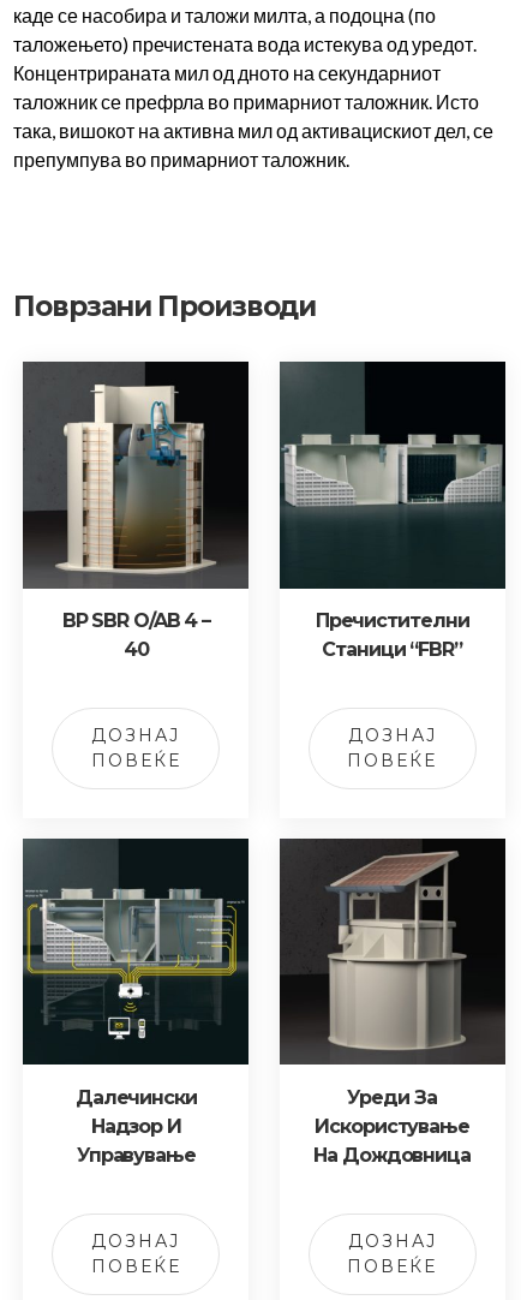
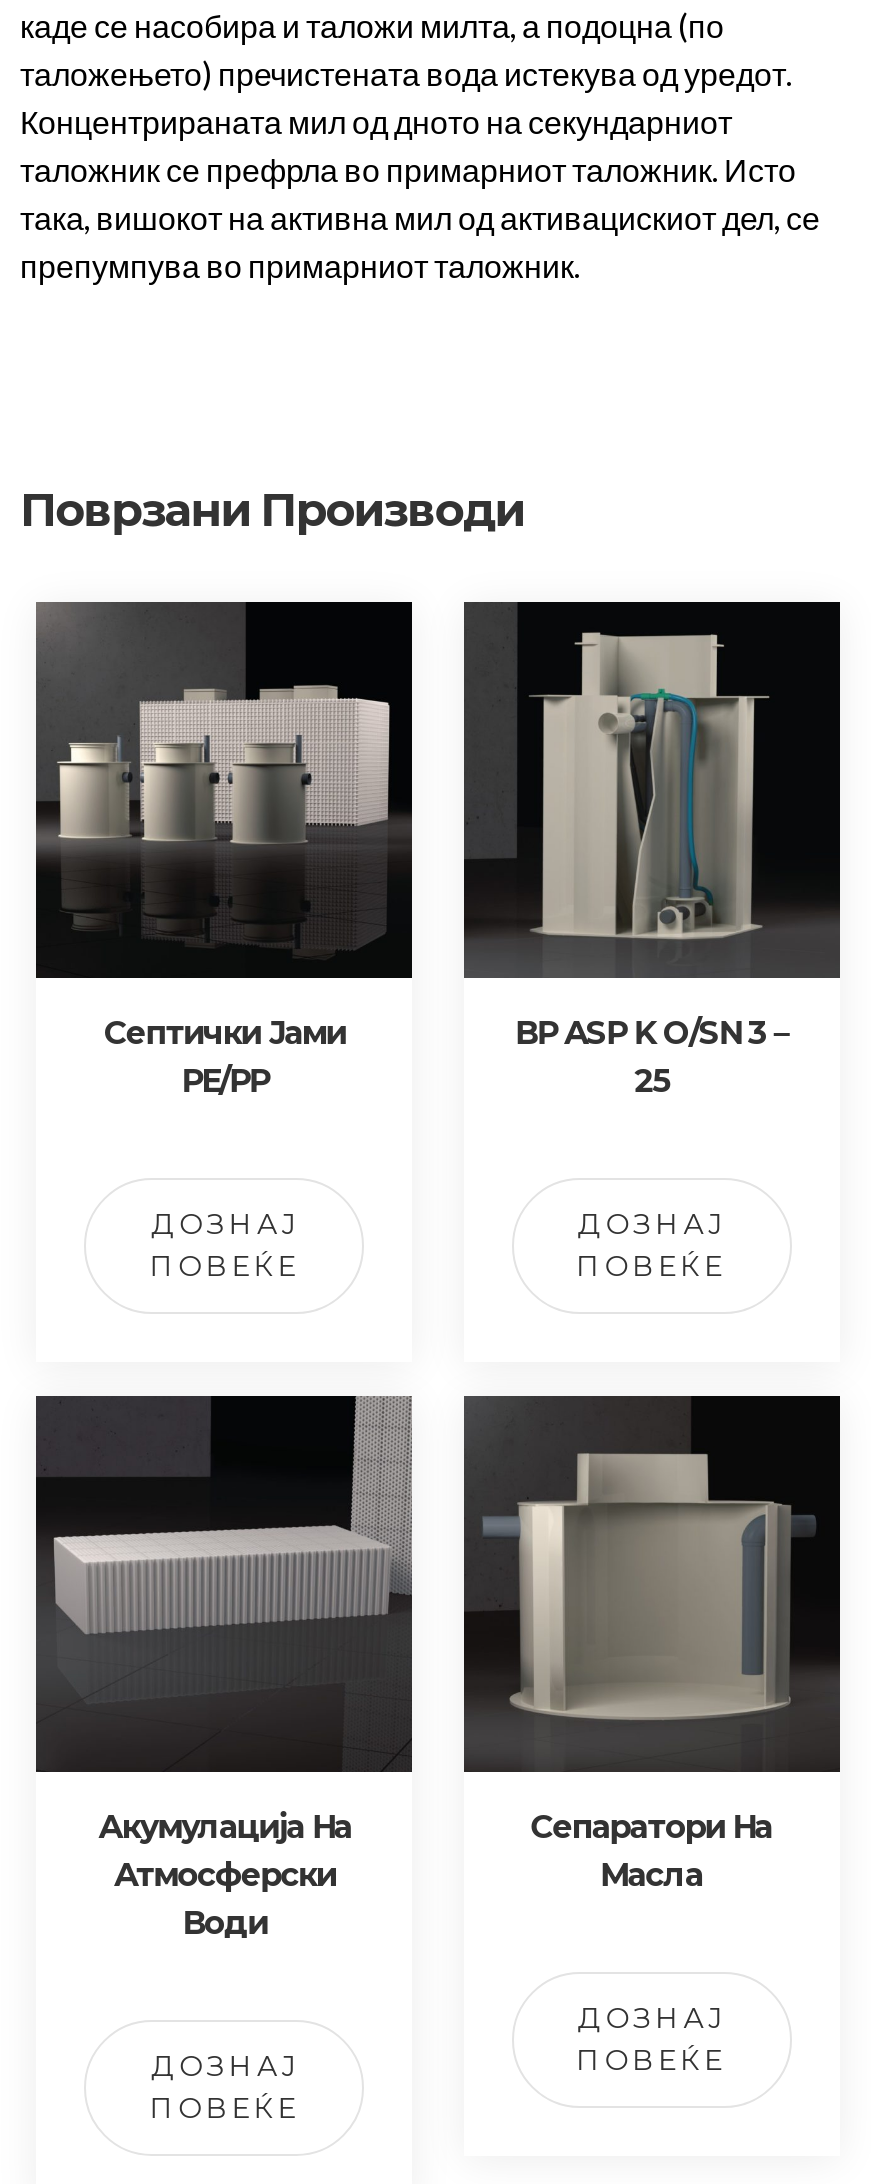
- [image]
- BP SBR O/AB 4 –
- 40
+ [image]
+ Септички Јами
+ PE/PP

- [image]
- Пречистителни
- Станици “FBR”
+ [image]
+ BP ASP K O/SN 3 –
+ 25

- [image]
- Далечински
- Надзор И
- Управување
+ [image]
+ Акумулација На
+ Атмосферски
+ Води

- [image]
- Уреди За
- Искористување
- На Дождовница
+ [image]
+ Сепаратори На
+ Масла

moved up: ДОЗНАЈ | ПОВЕЌЕ
